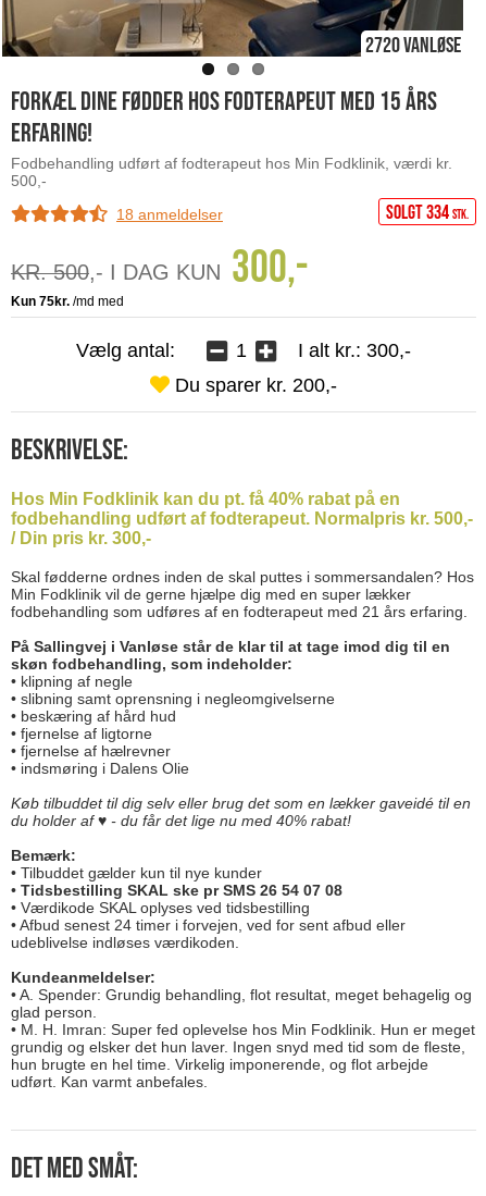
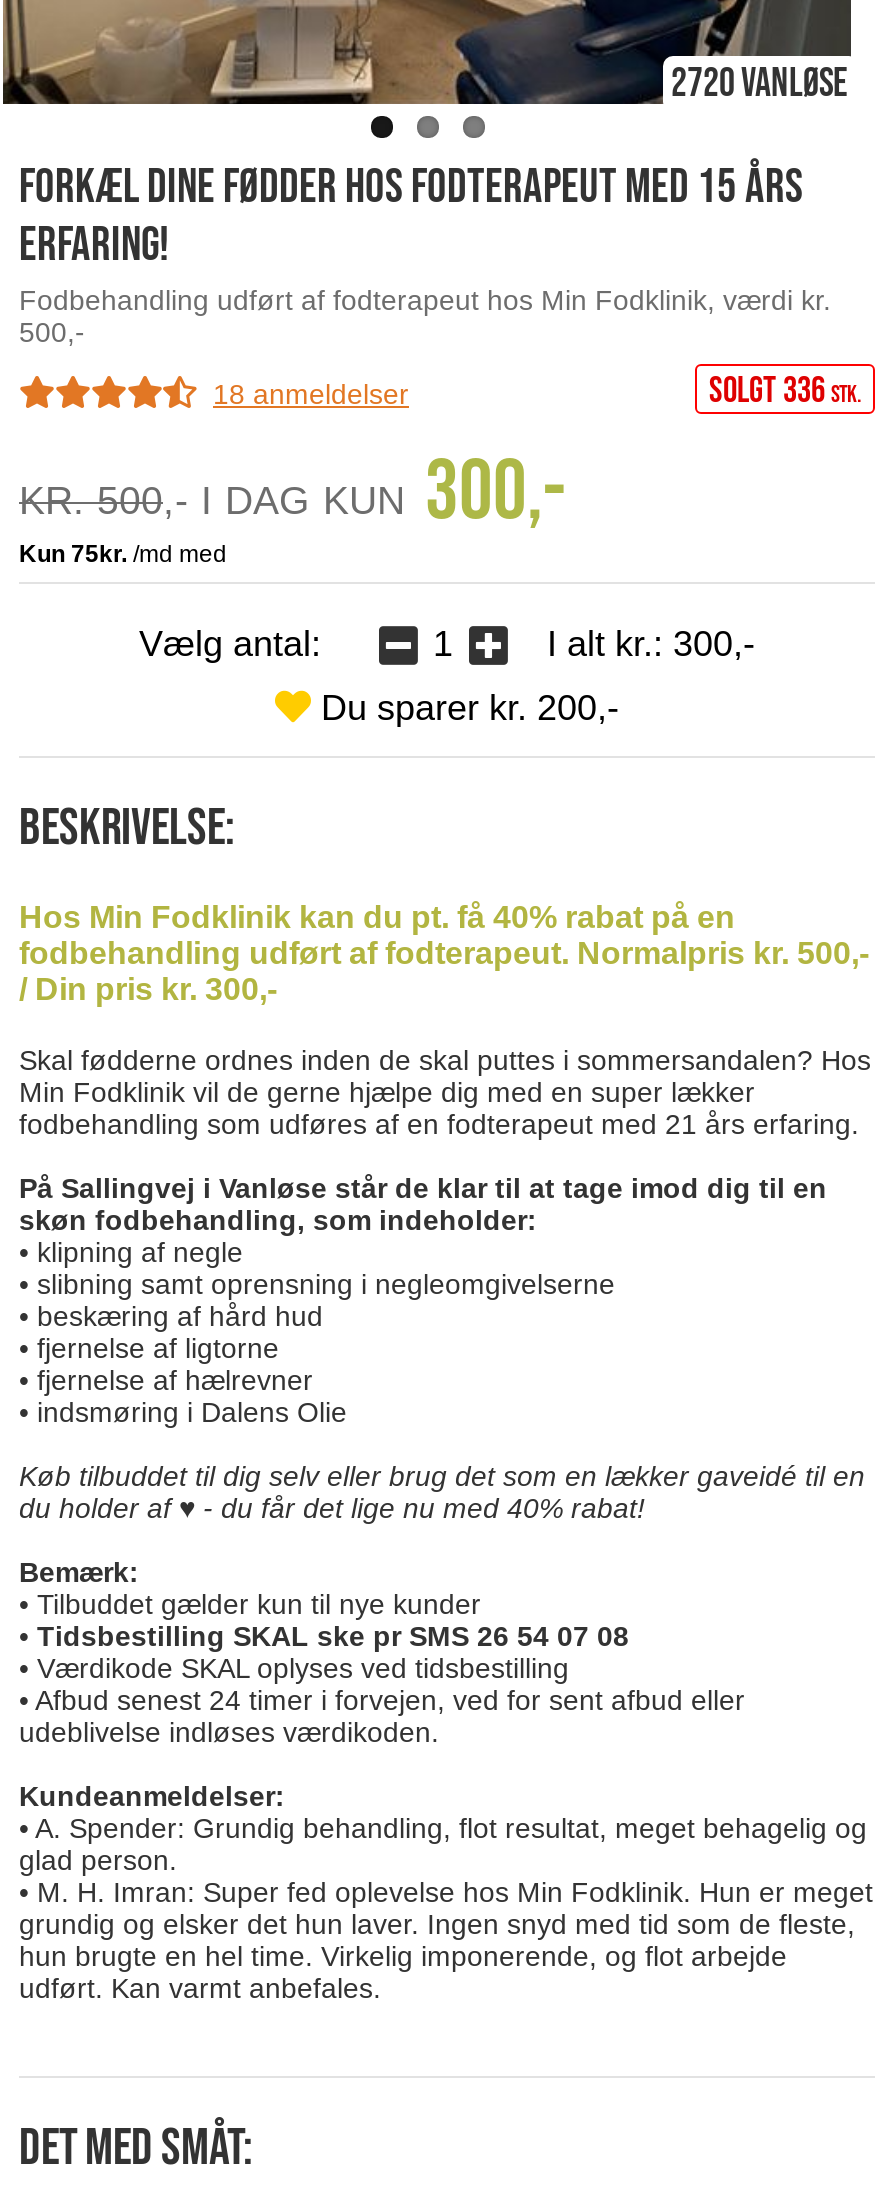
- Solgt 334stk.
+ Solgt 336stk.
